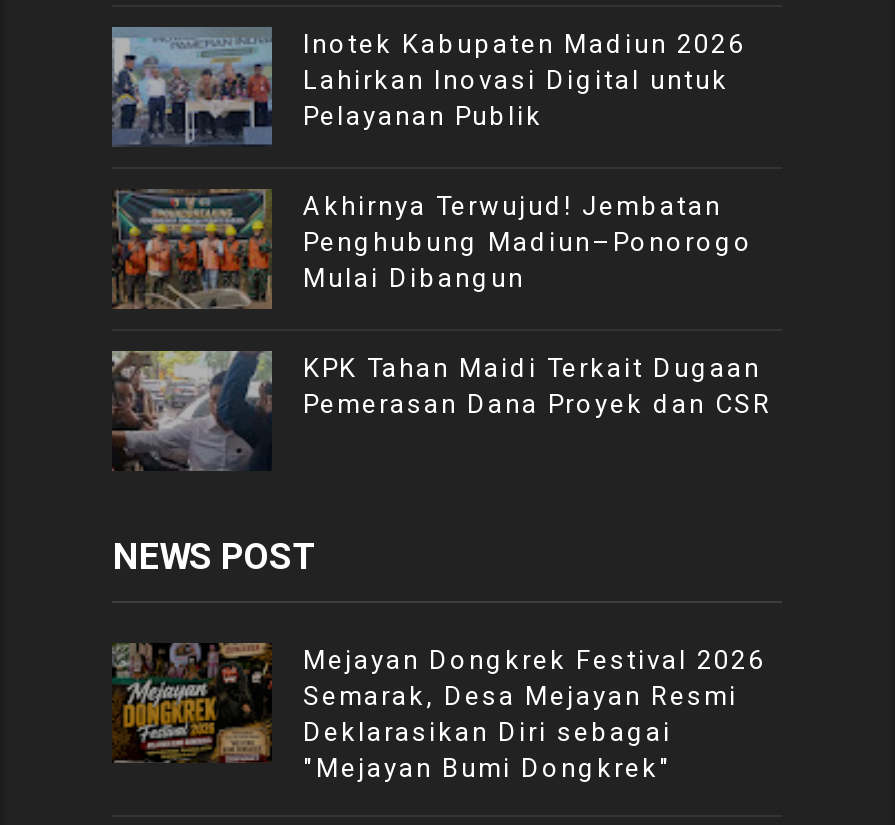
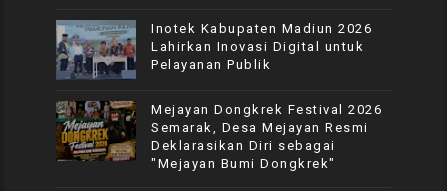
- [image]
- Akhirnya Terwujud! Jembatan
- Penghubung Madiun–Ponorogo
- Mulai Dibangun
- KPK Tahan Maidi Terkait Dugaan
- Pemerasan Dana Proyek dan CSR

- [image]
- NEWS POST
